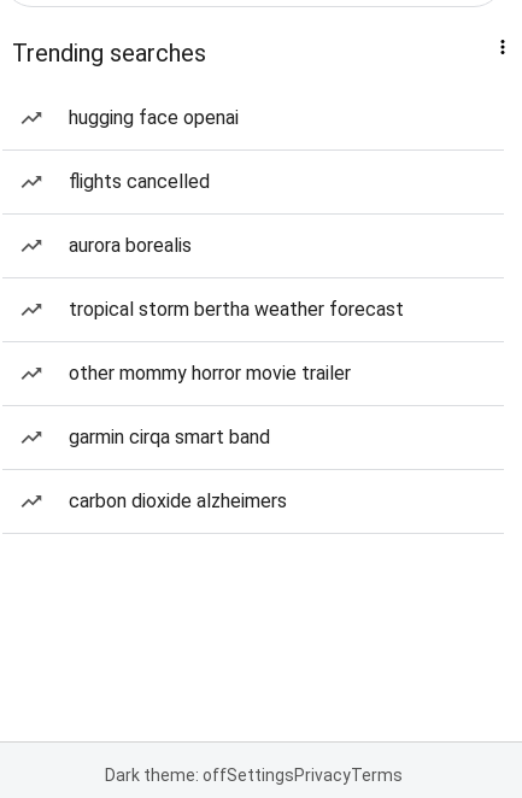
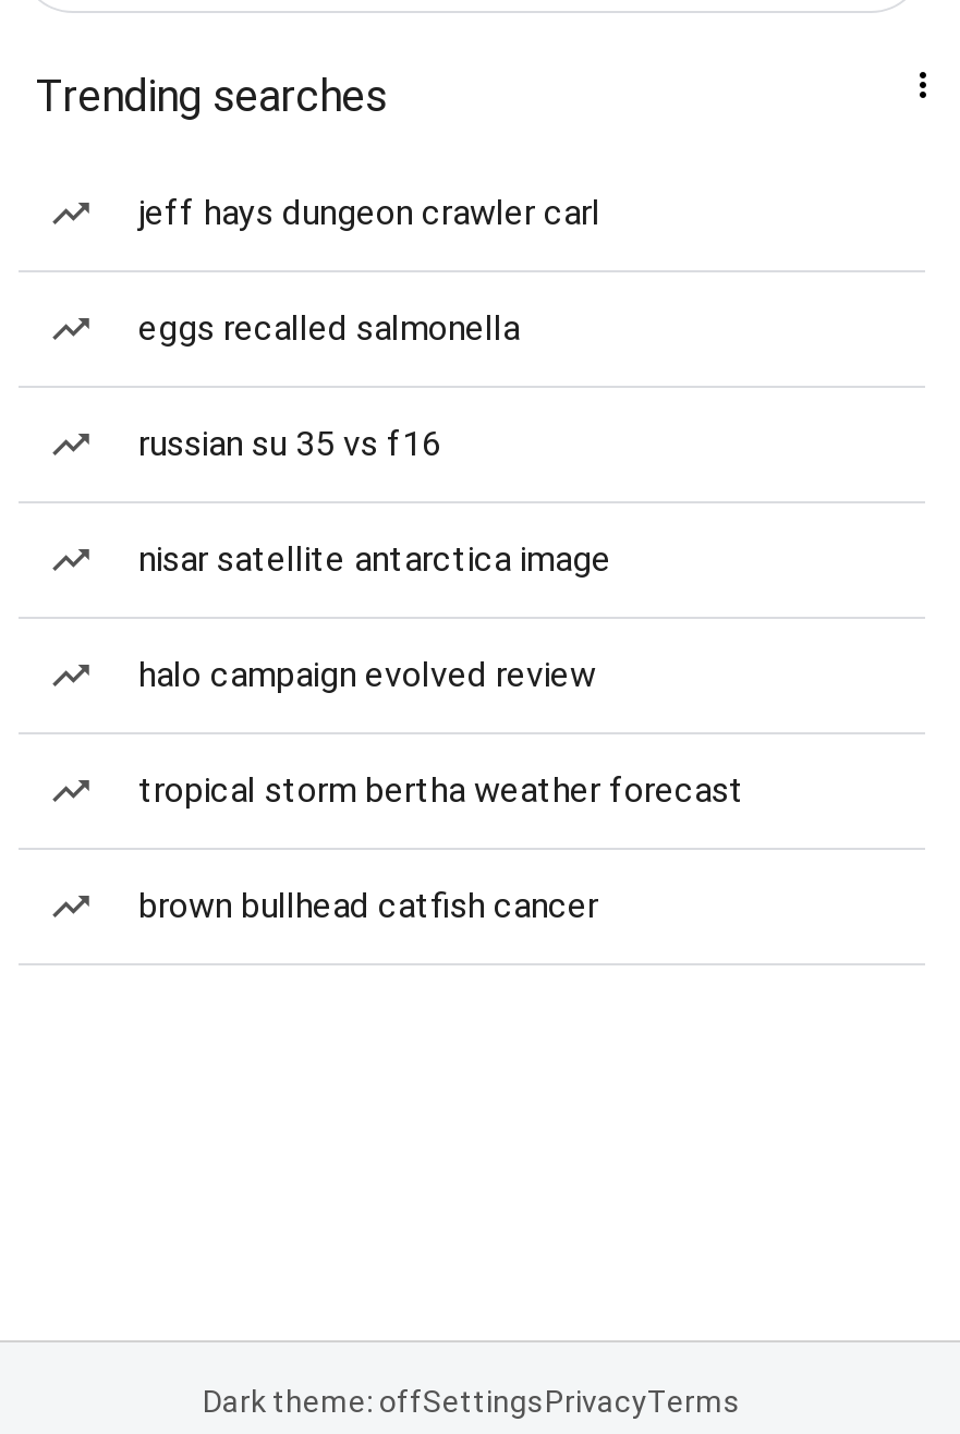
- hugging face openai
- flights cancelled
- aurora borealis
+ jeff hays dungeon crawler carl
+ eggs recalled salmonella
+ russian su 35 vs f16
+ nisar satellite antarctica image
+ halo campaign evolved review

moved down: tropical storm bertha weather forecast

- other mommy horror movie trailer
- garmin cirqa smart band
- carbon dioxide alzheimers
+ brown bullhead catfish cancer
